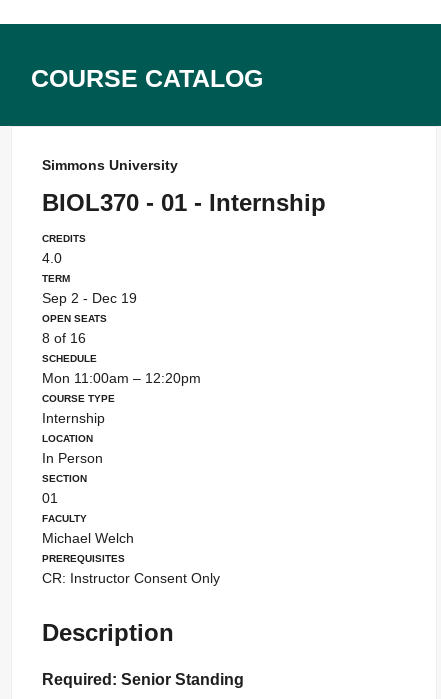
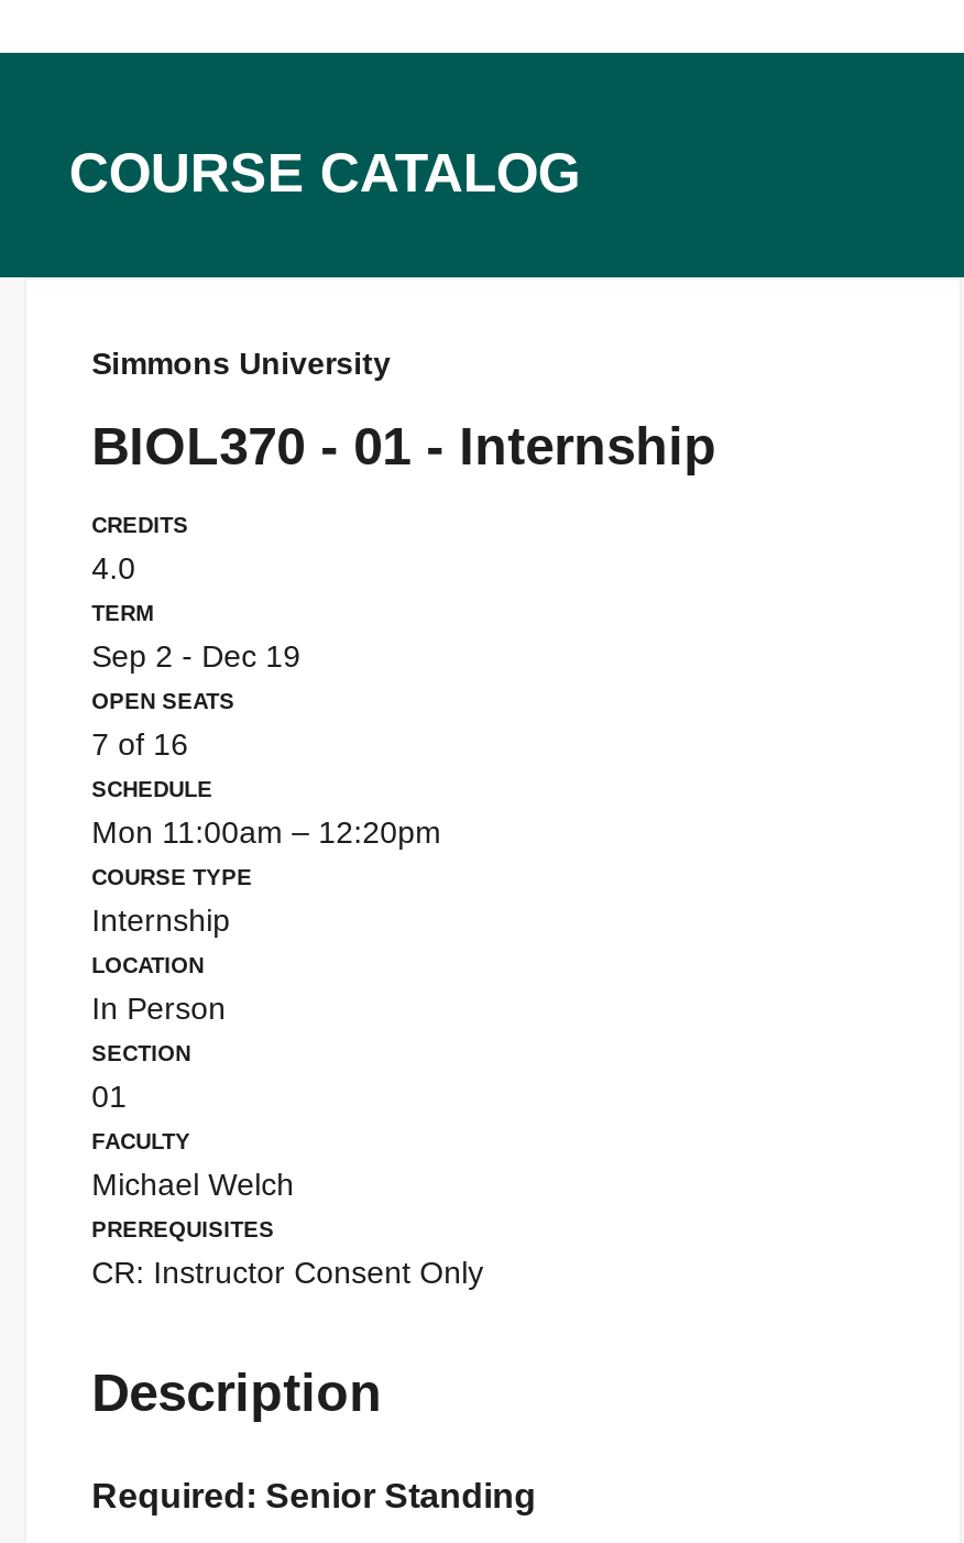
- 8 of 16
+ 7 of 16
